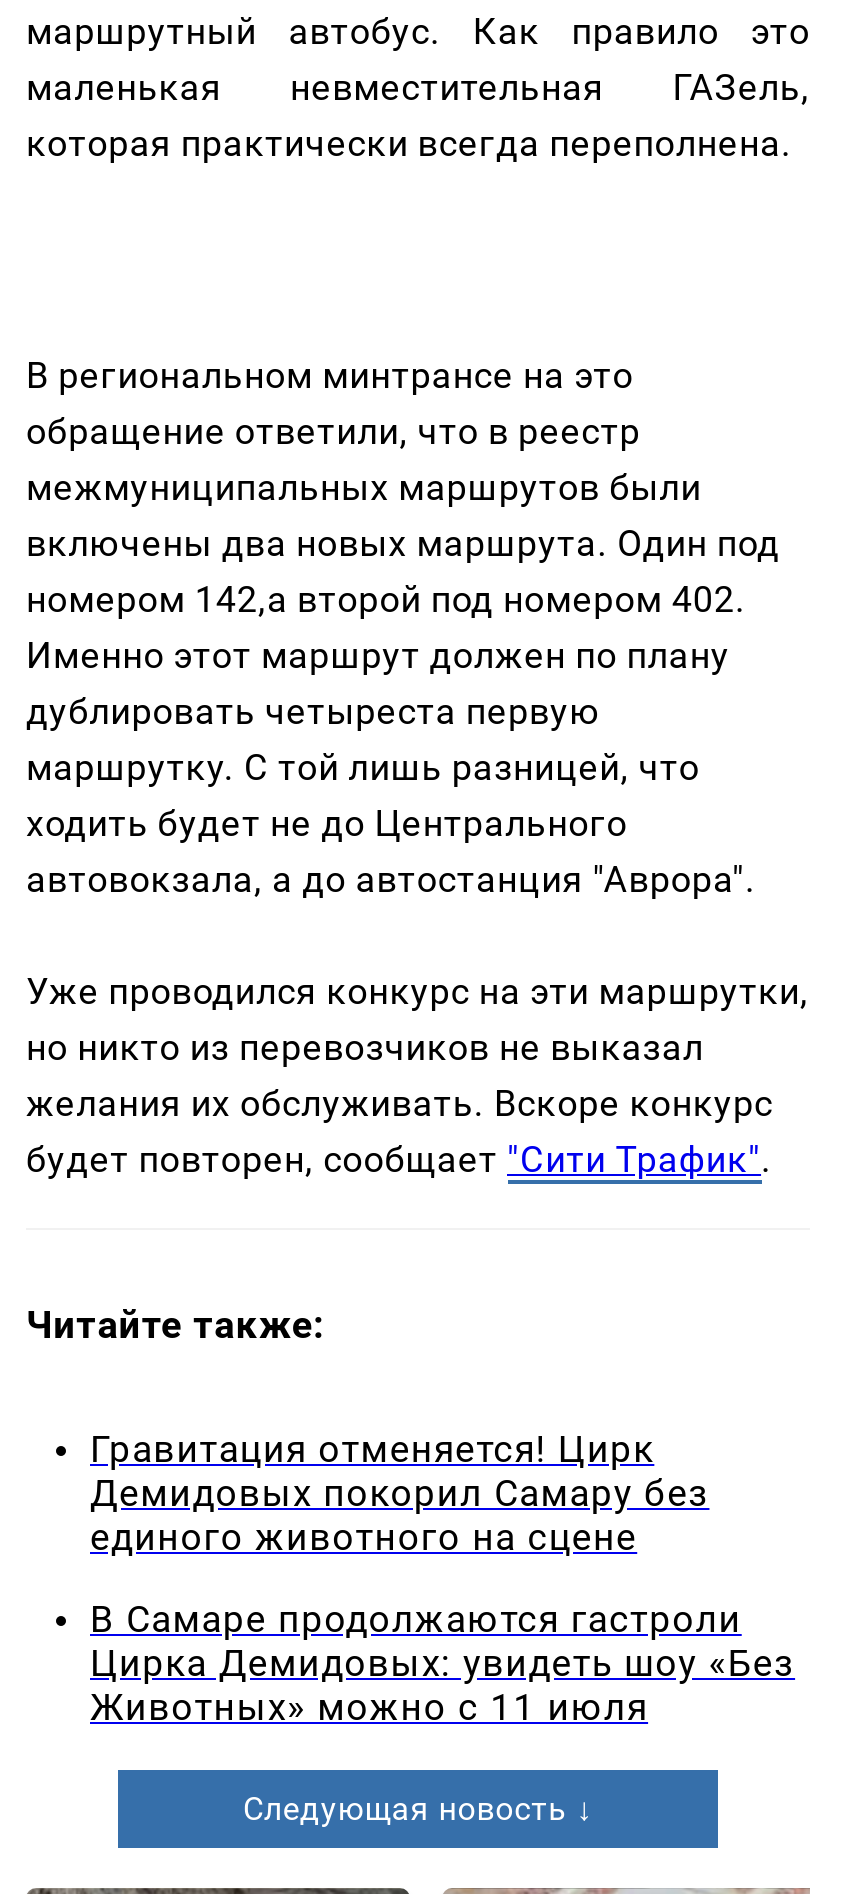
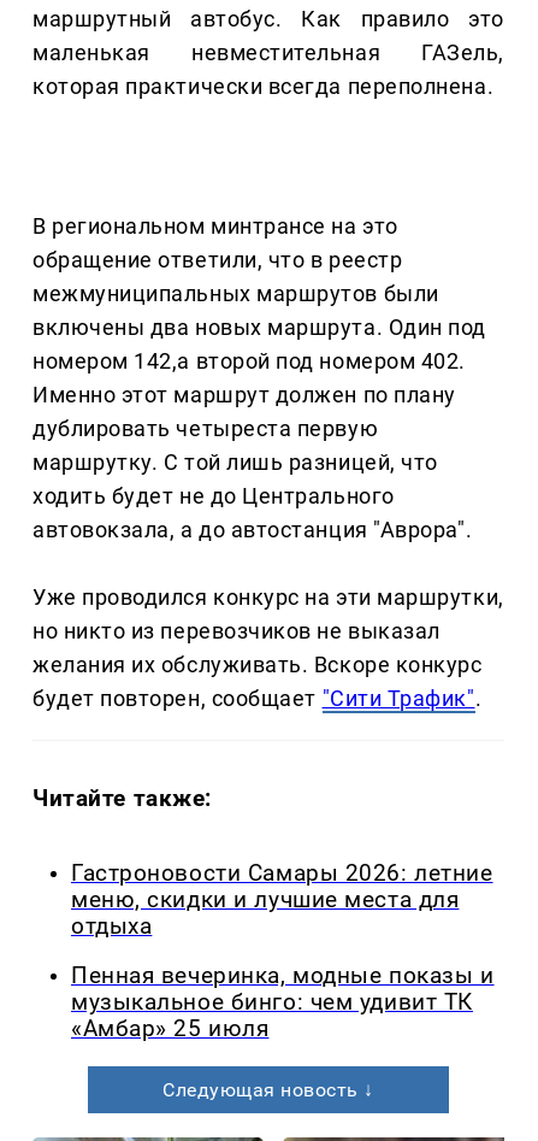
- Гравитация отменяется! Цирк
- Демидовых покорил Самару без
- единого животного на сцене
+ Гастроновости Самары 2026: летние
+ меню, скидки и лучшие места для
+ отдыха

- В Самаре продолжаются гастроли
- Цирка Демидовых: увидеть шоу «Без
- Животных» можно с 11 июля
+ Пенная вечеринка, модные показы и
+ музыкальное бинго: чем удивит ТК
+ «Амбар» 25 июля
